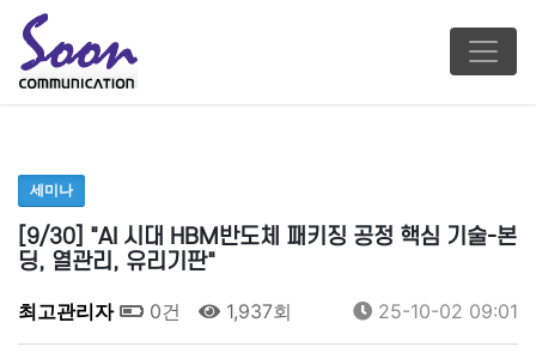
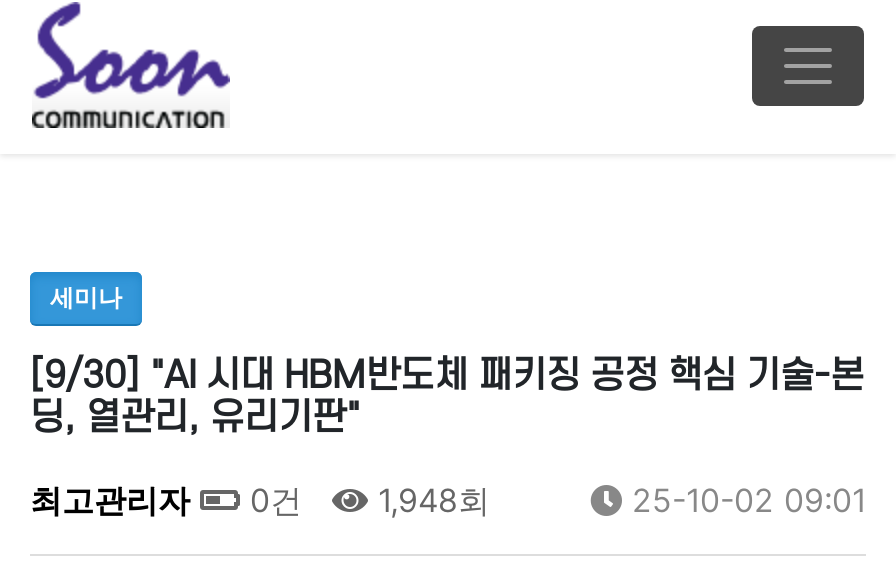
- 최고관리자 0건 1,937회
+ 최고관리자 0건 1,948회
